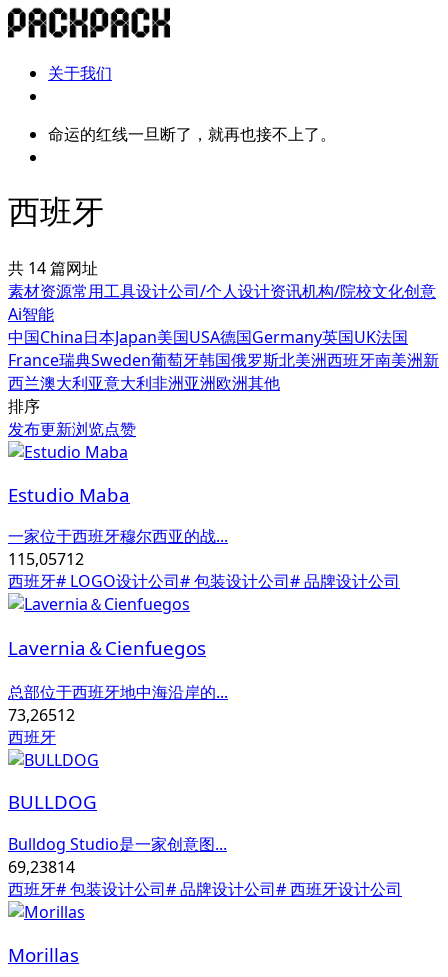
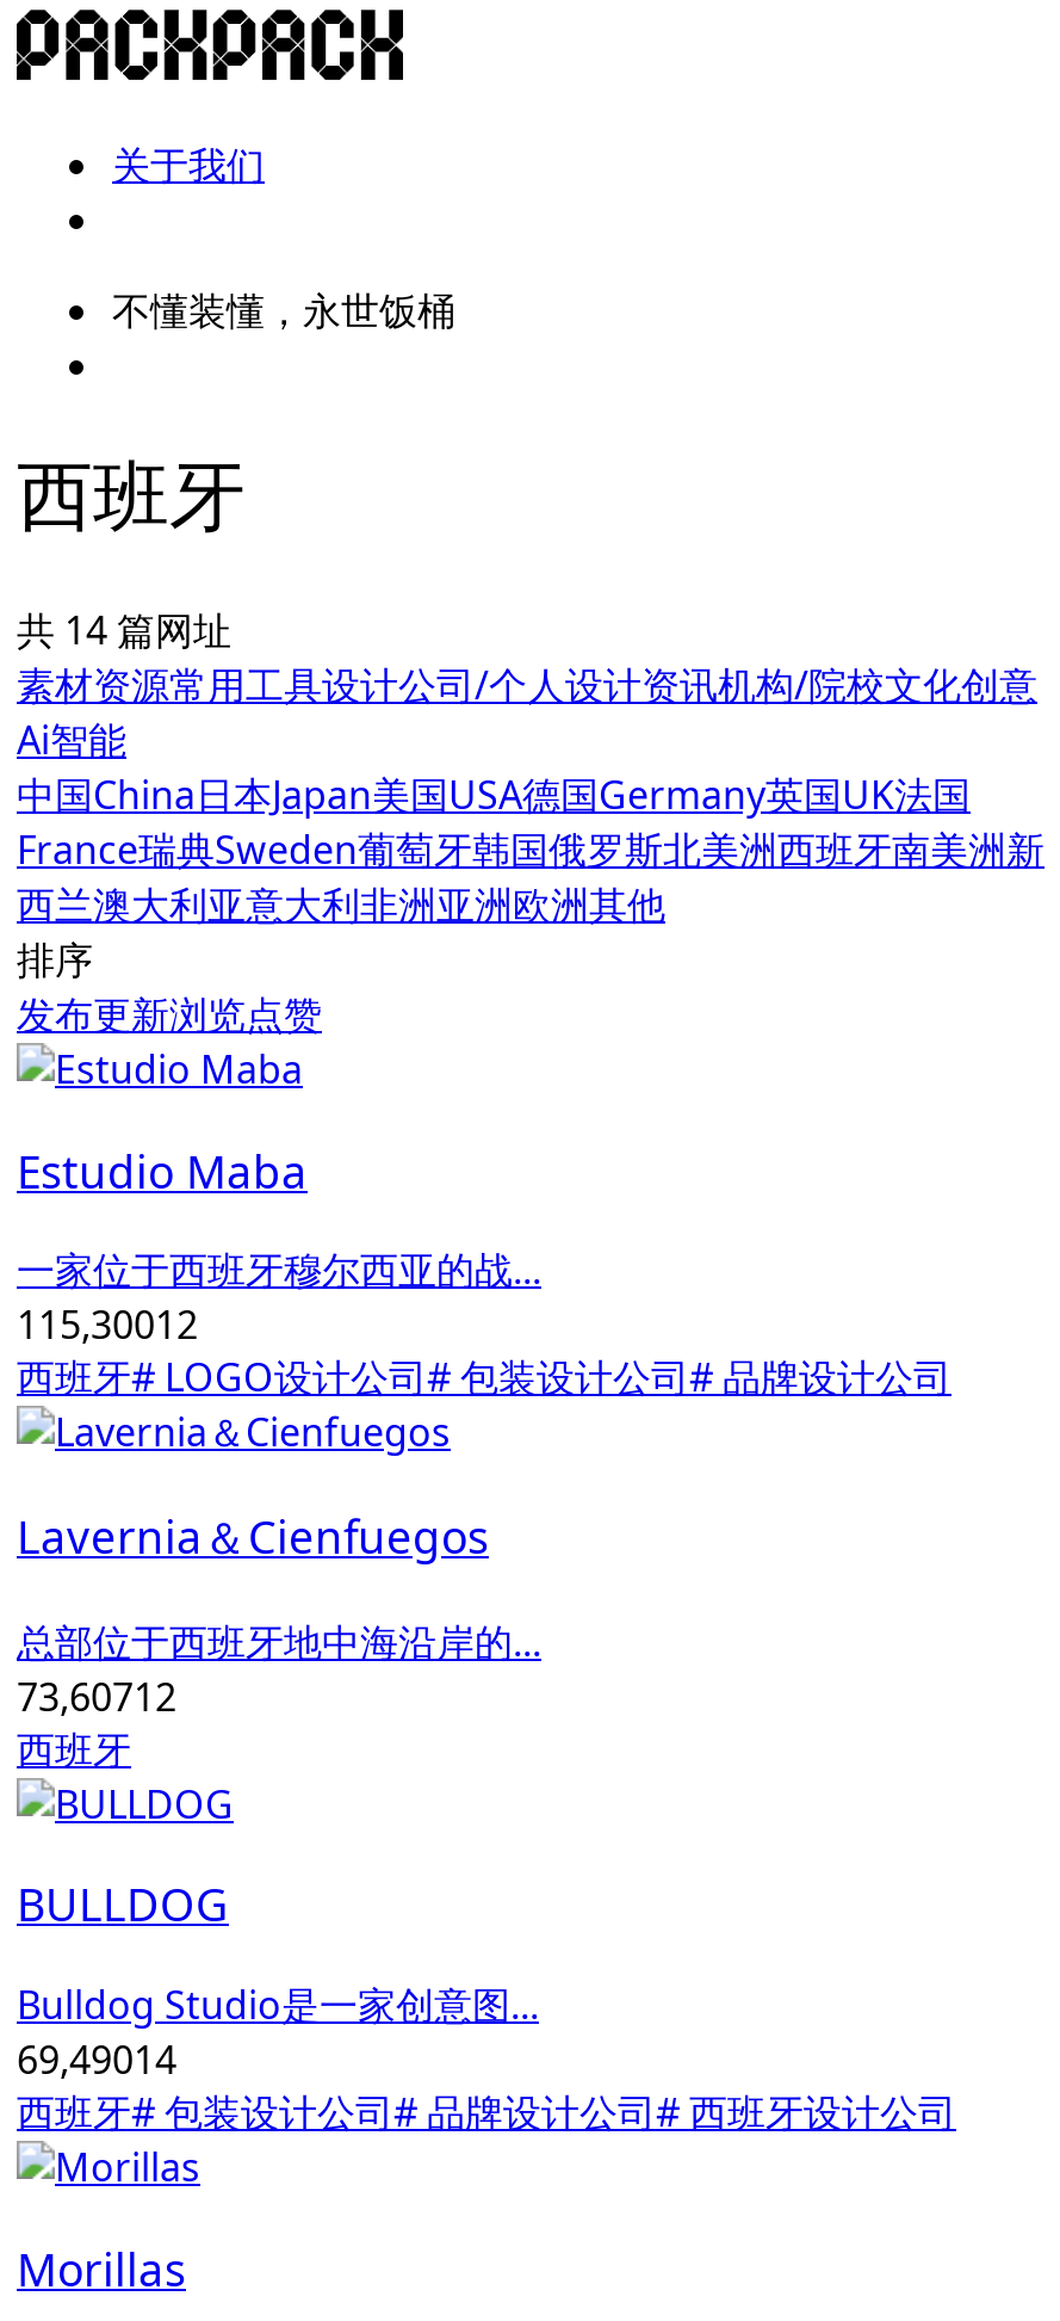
- 命运的红线一旦断了，就再也接不上了。
+ 不懂装懂，永世饭桶

- 115,05712
+ 115,30012

- 73,26512
+ 73,60712

- 69,23814
+ 69,49014
